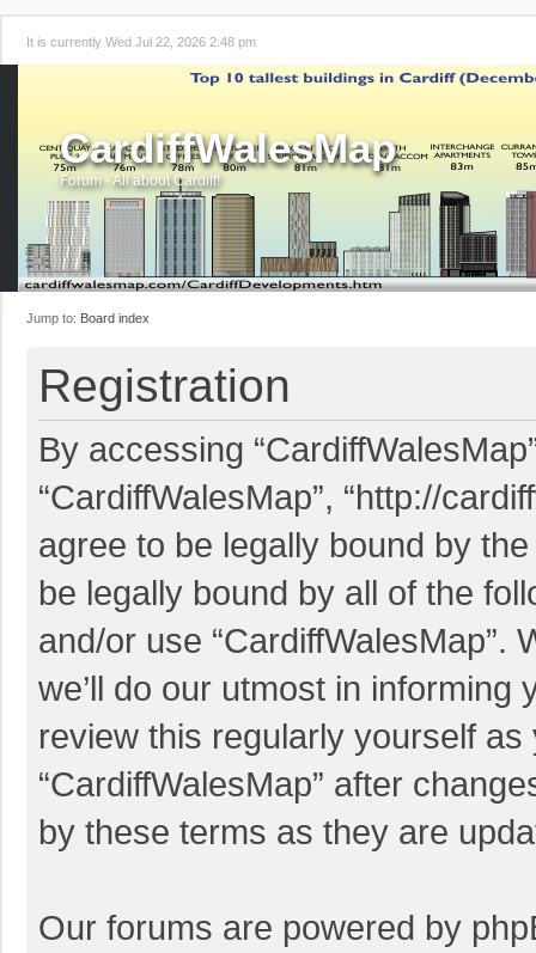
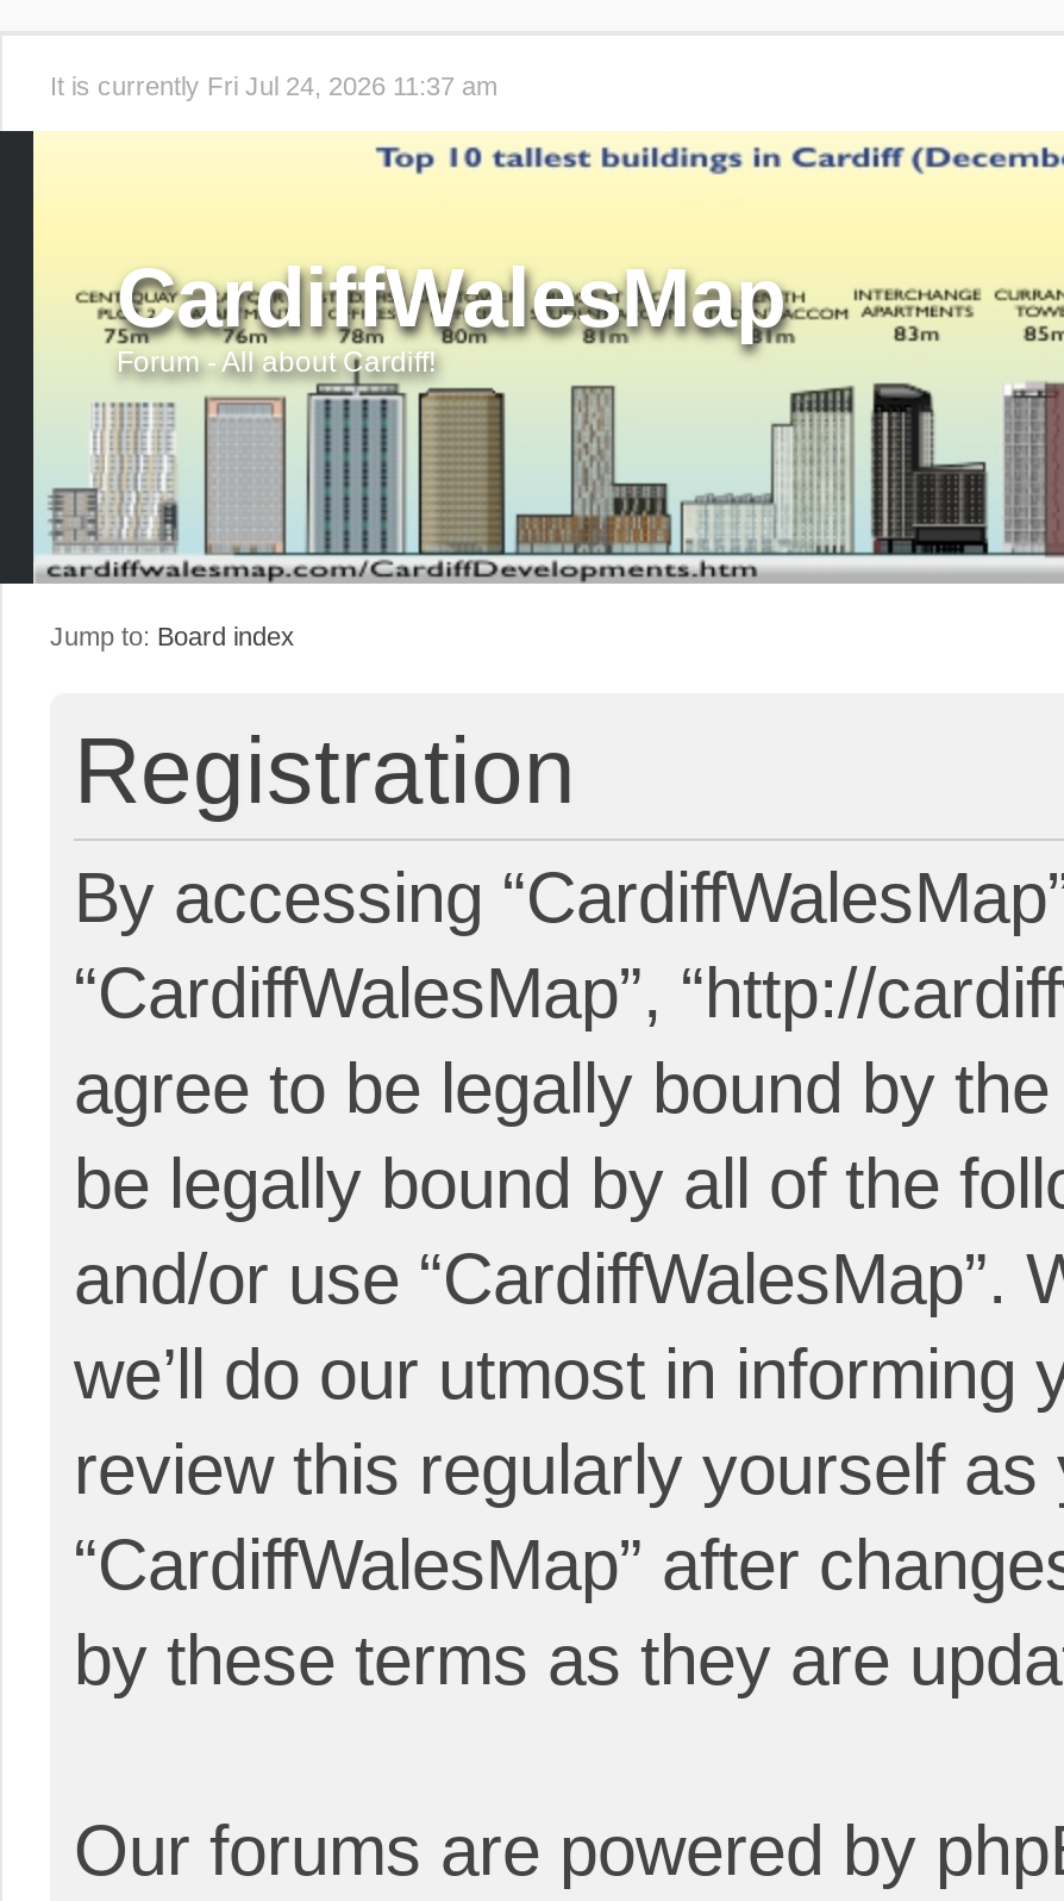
- It is currently Wed Jul 22, 2026 2:48 pm
+ It is currently Fri Jul 24, 2026 11:37 am
